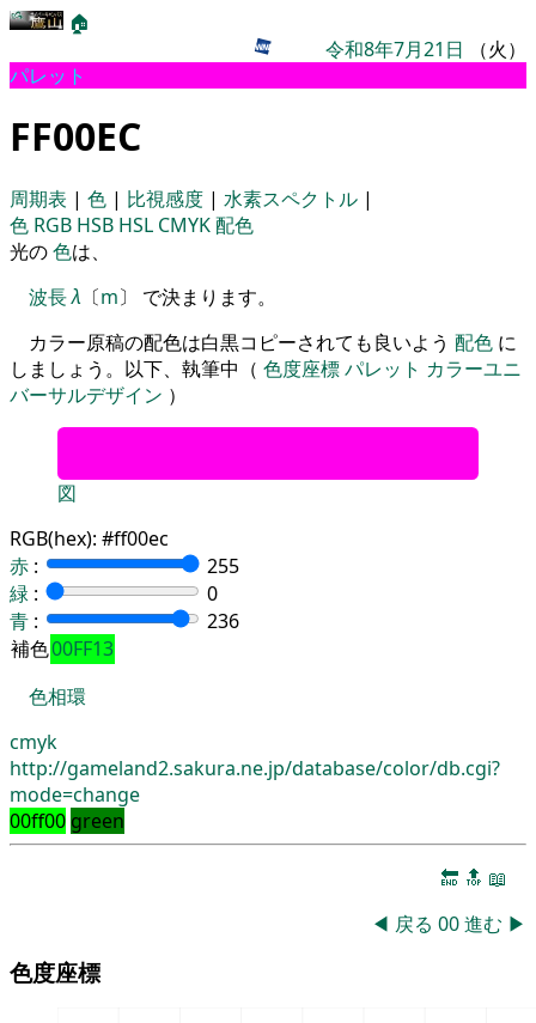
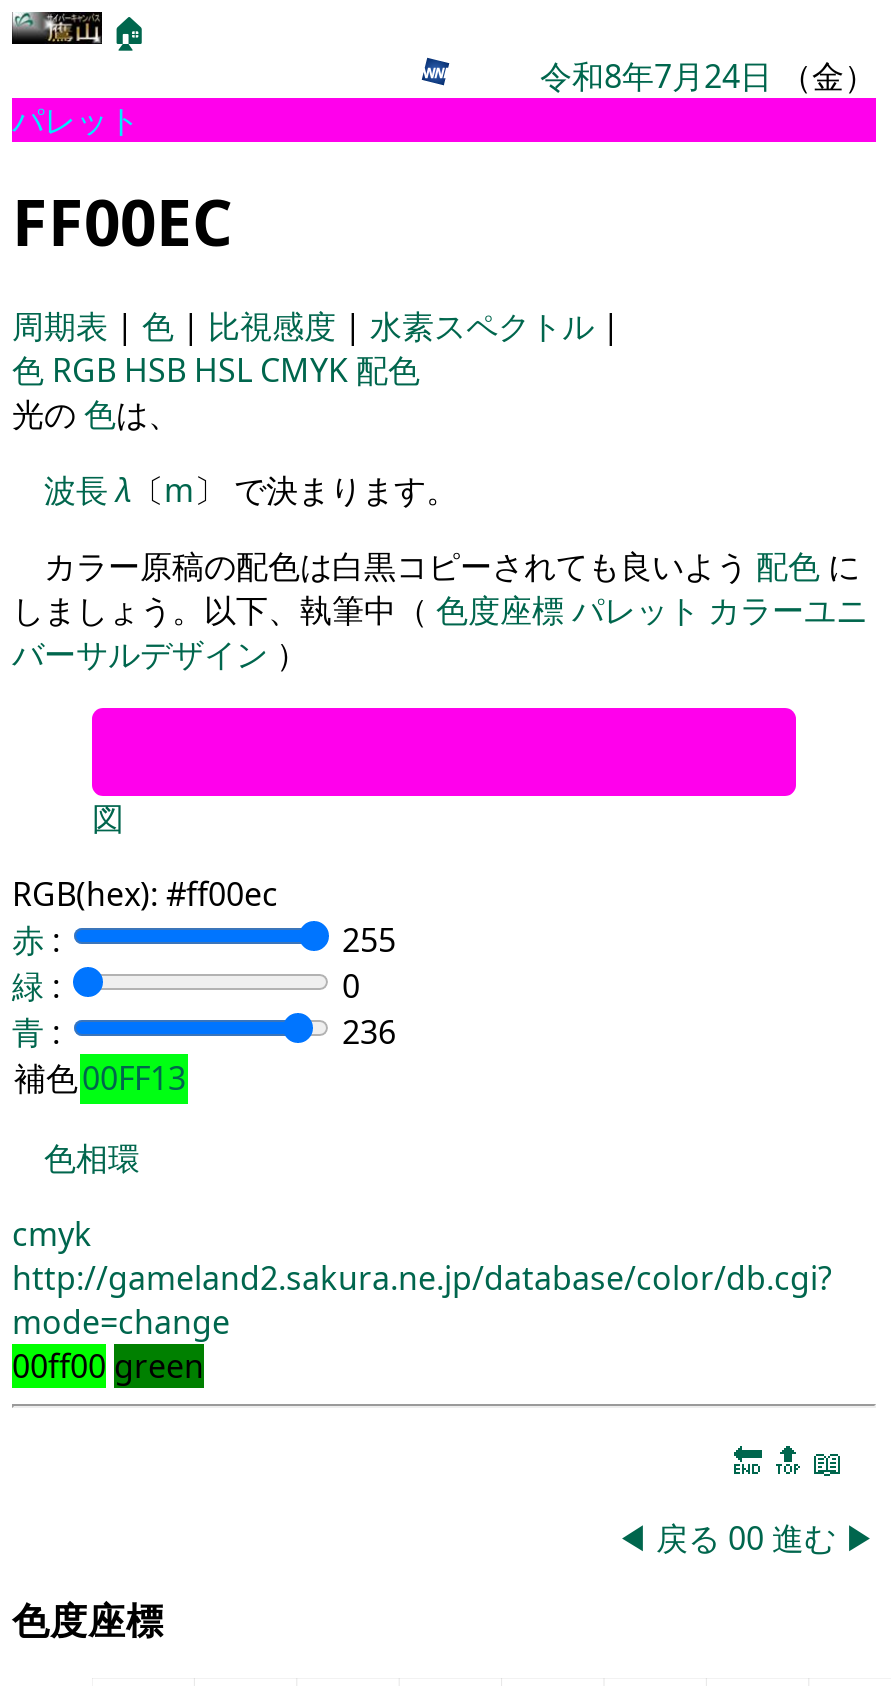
- 令和8年7月21日（火）
+ 令和8年7月24日（金）
